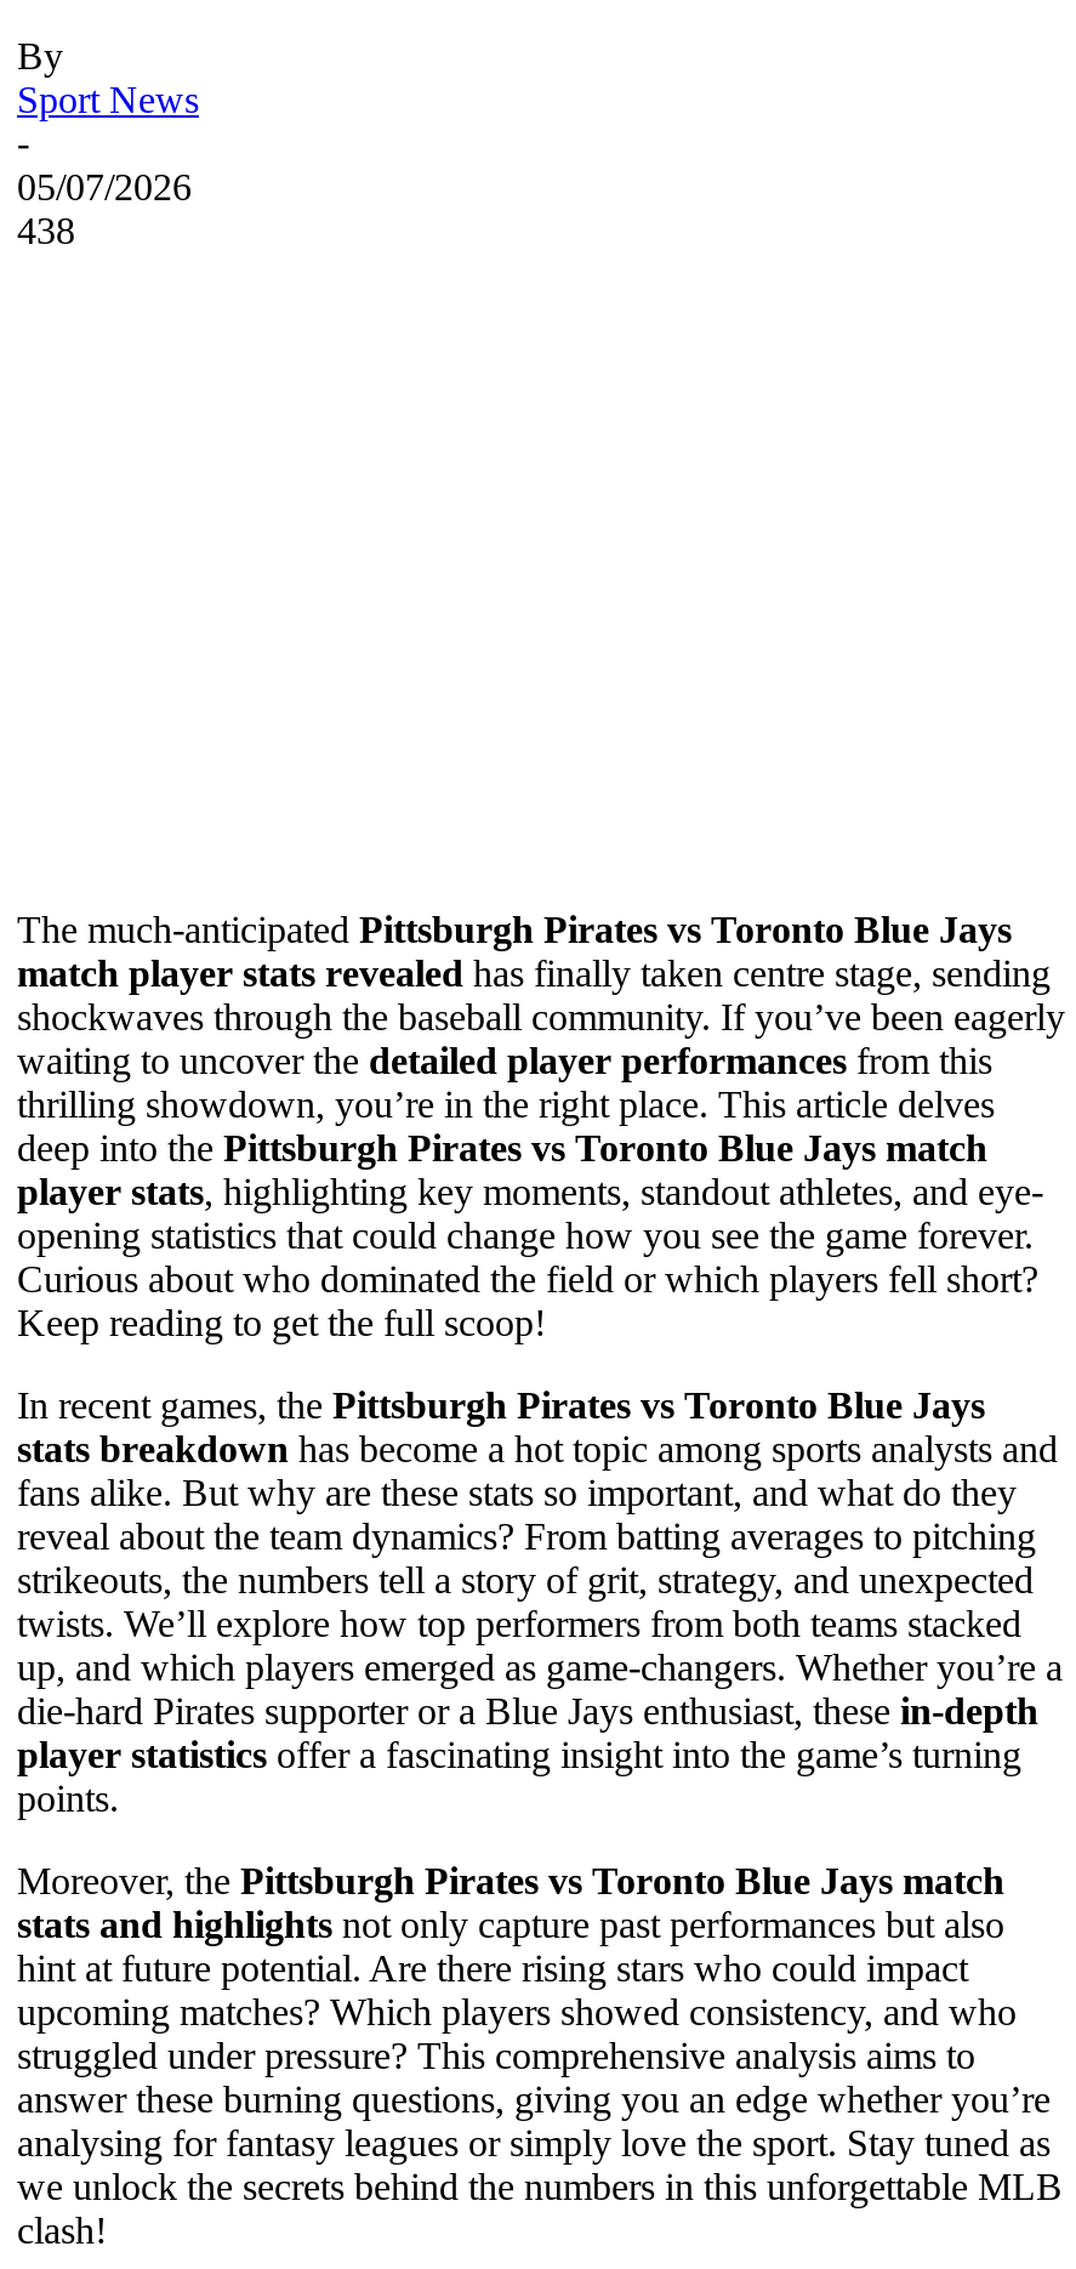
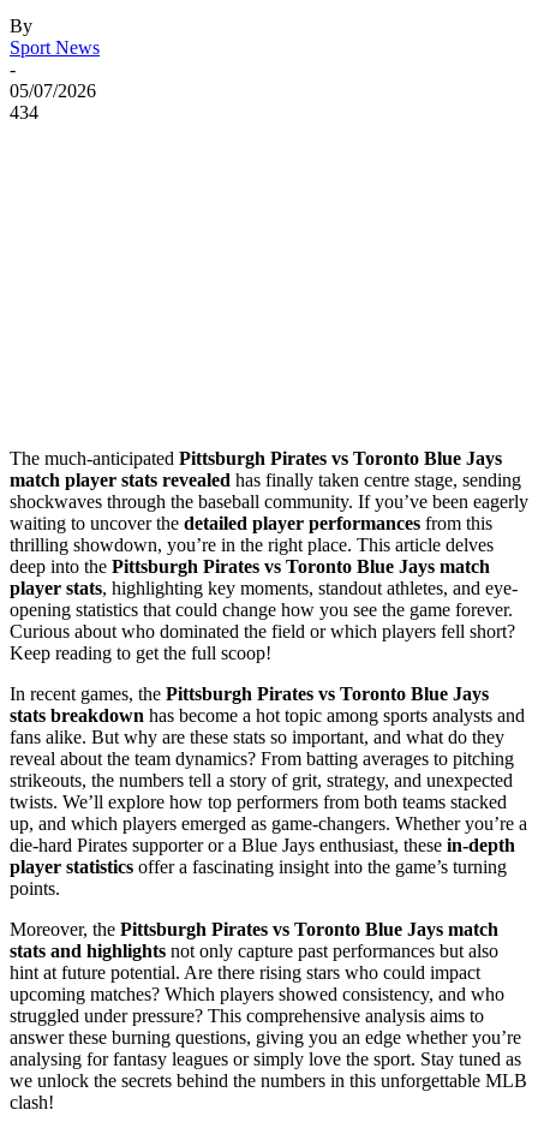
- 438
+ 434
